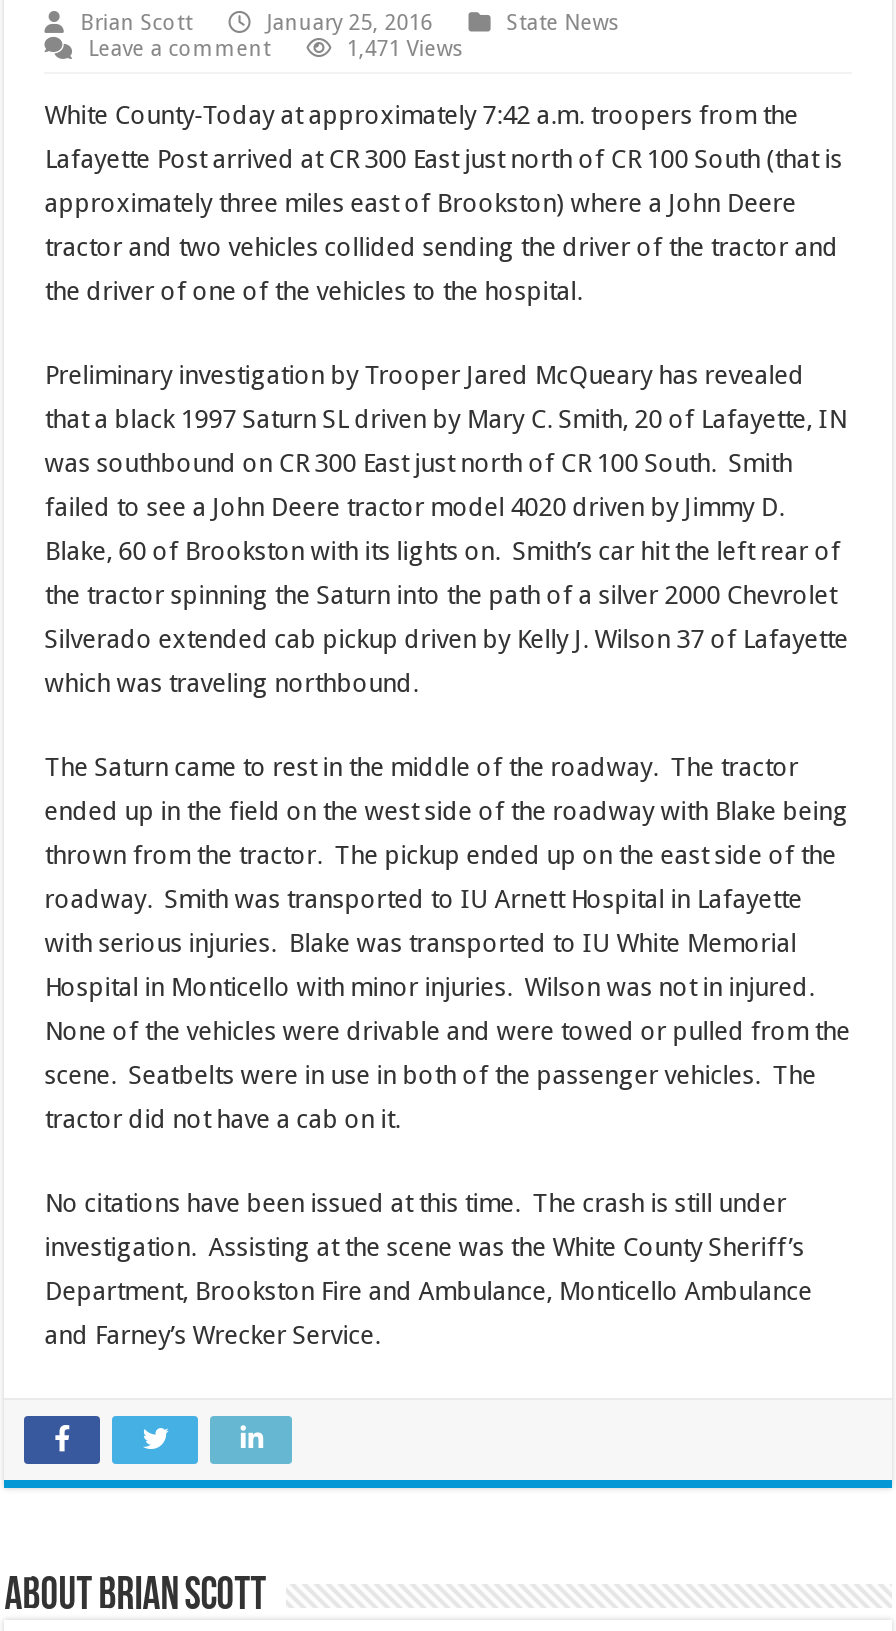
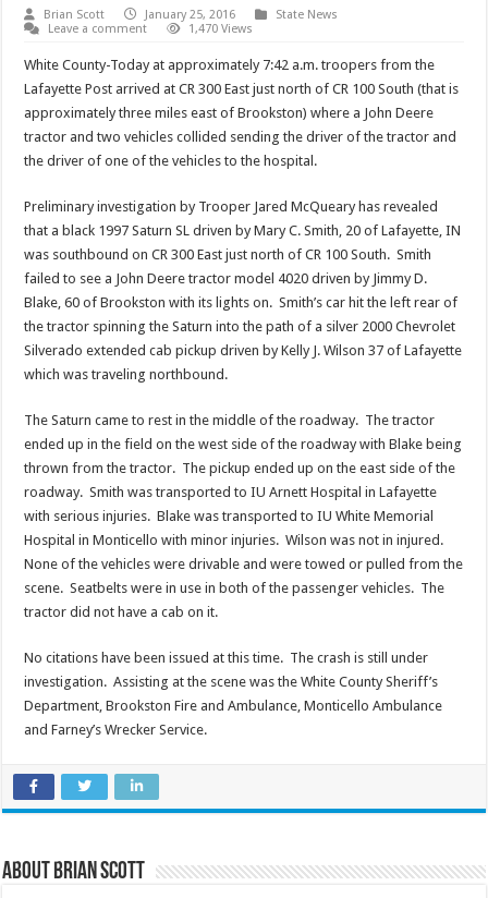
- 1,471 Views
+ 1,470 Views
